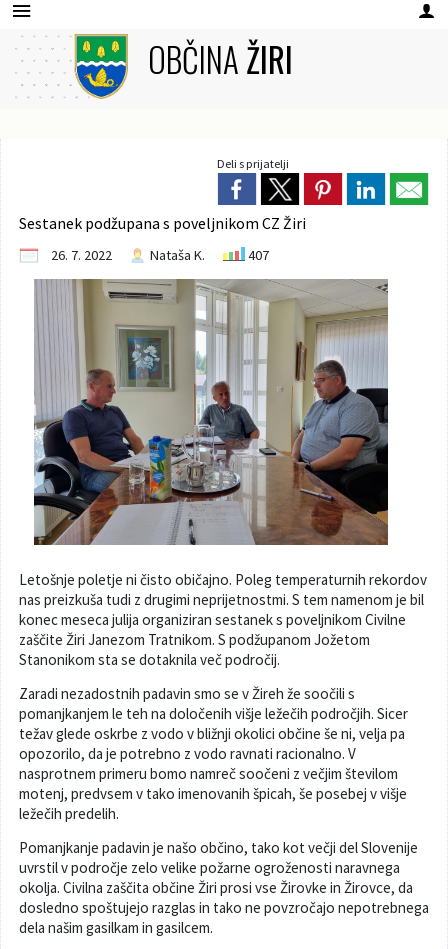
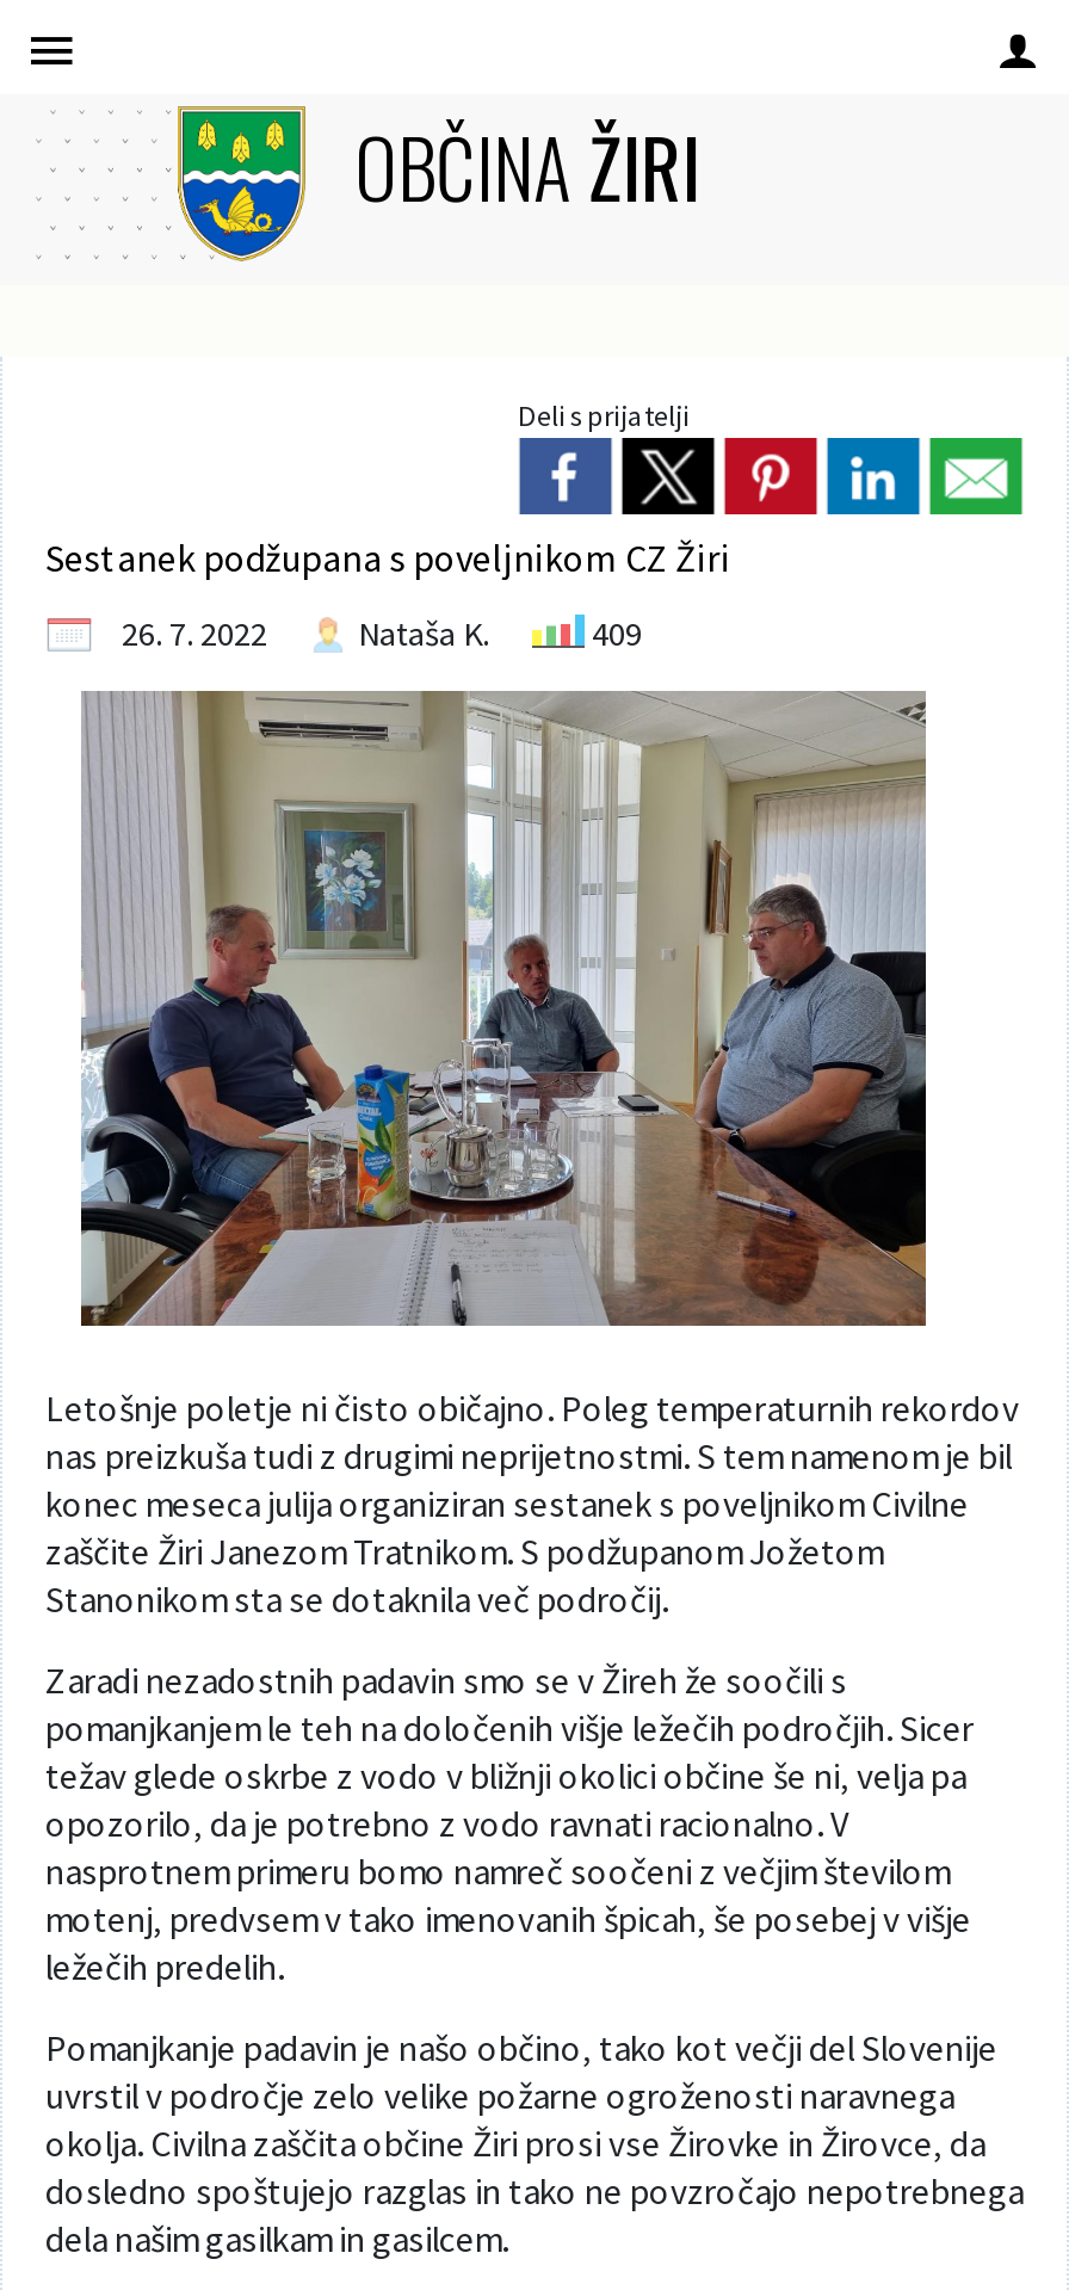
- 407
+ 409
